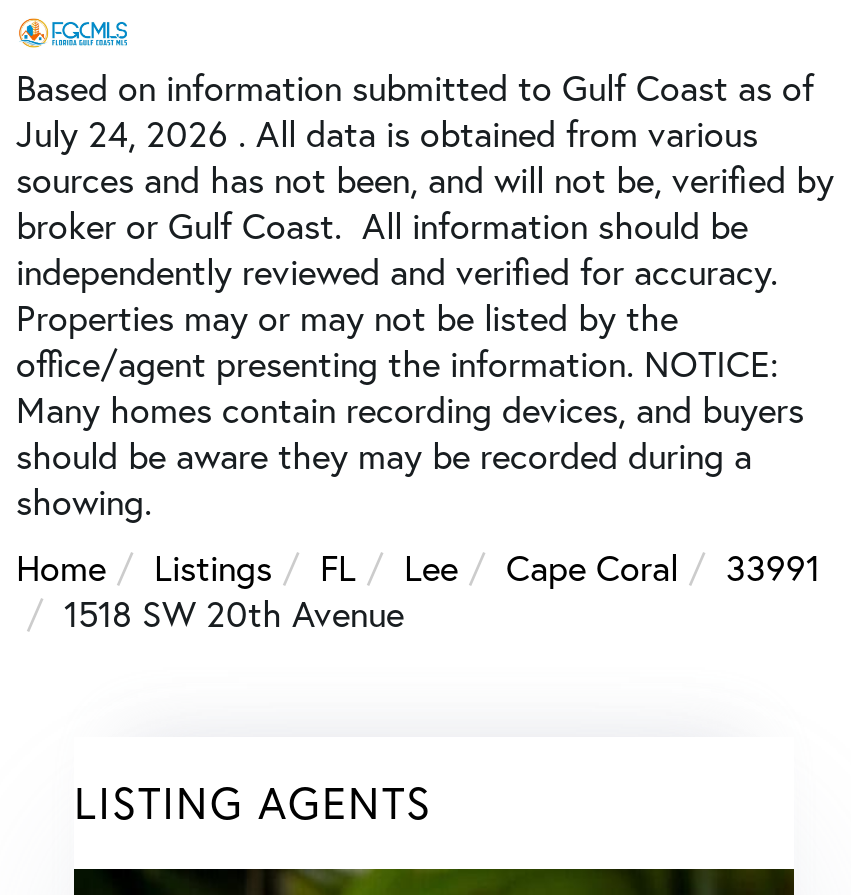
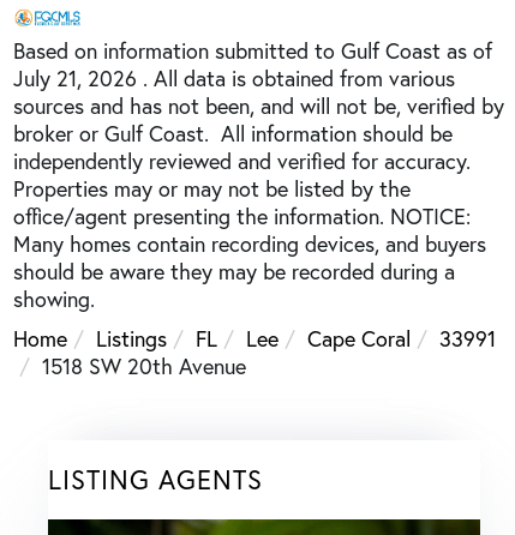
- July 24, 2026 . All data is obtained from various
+ July 21, 2026 . All data is obtained from various
